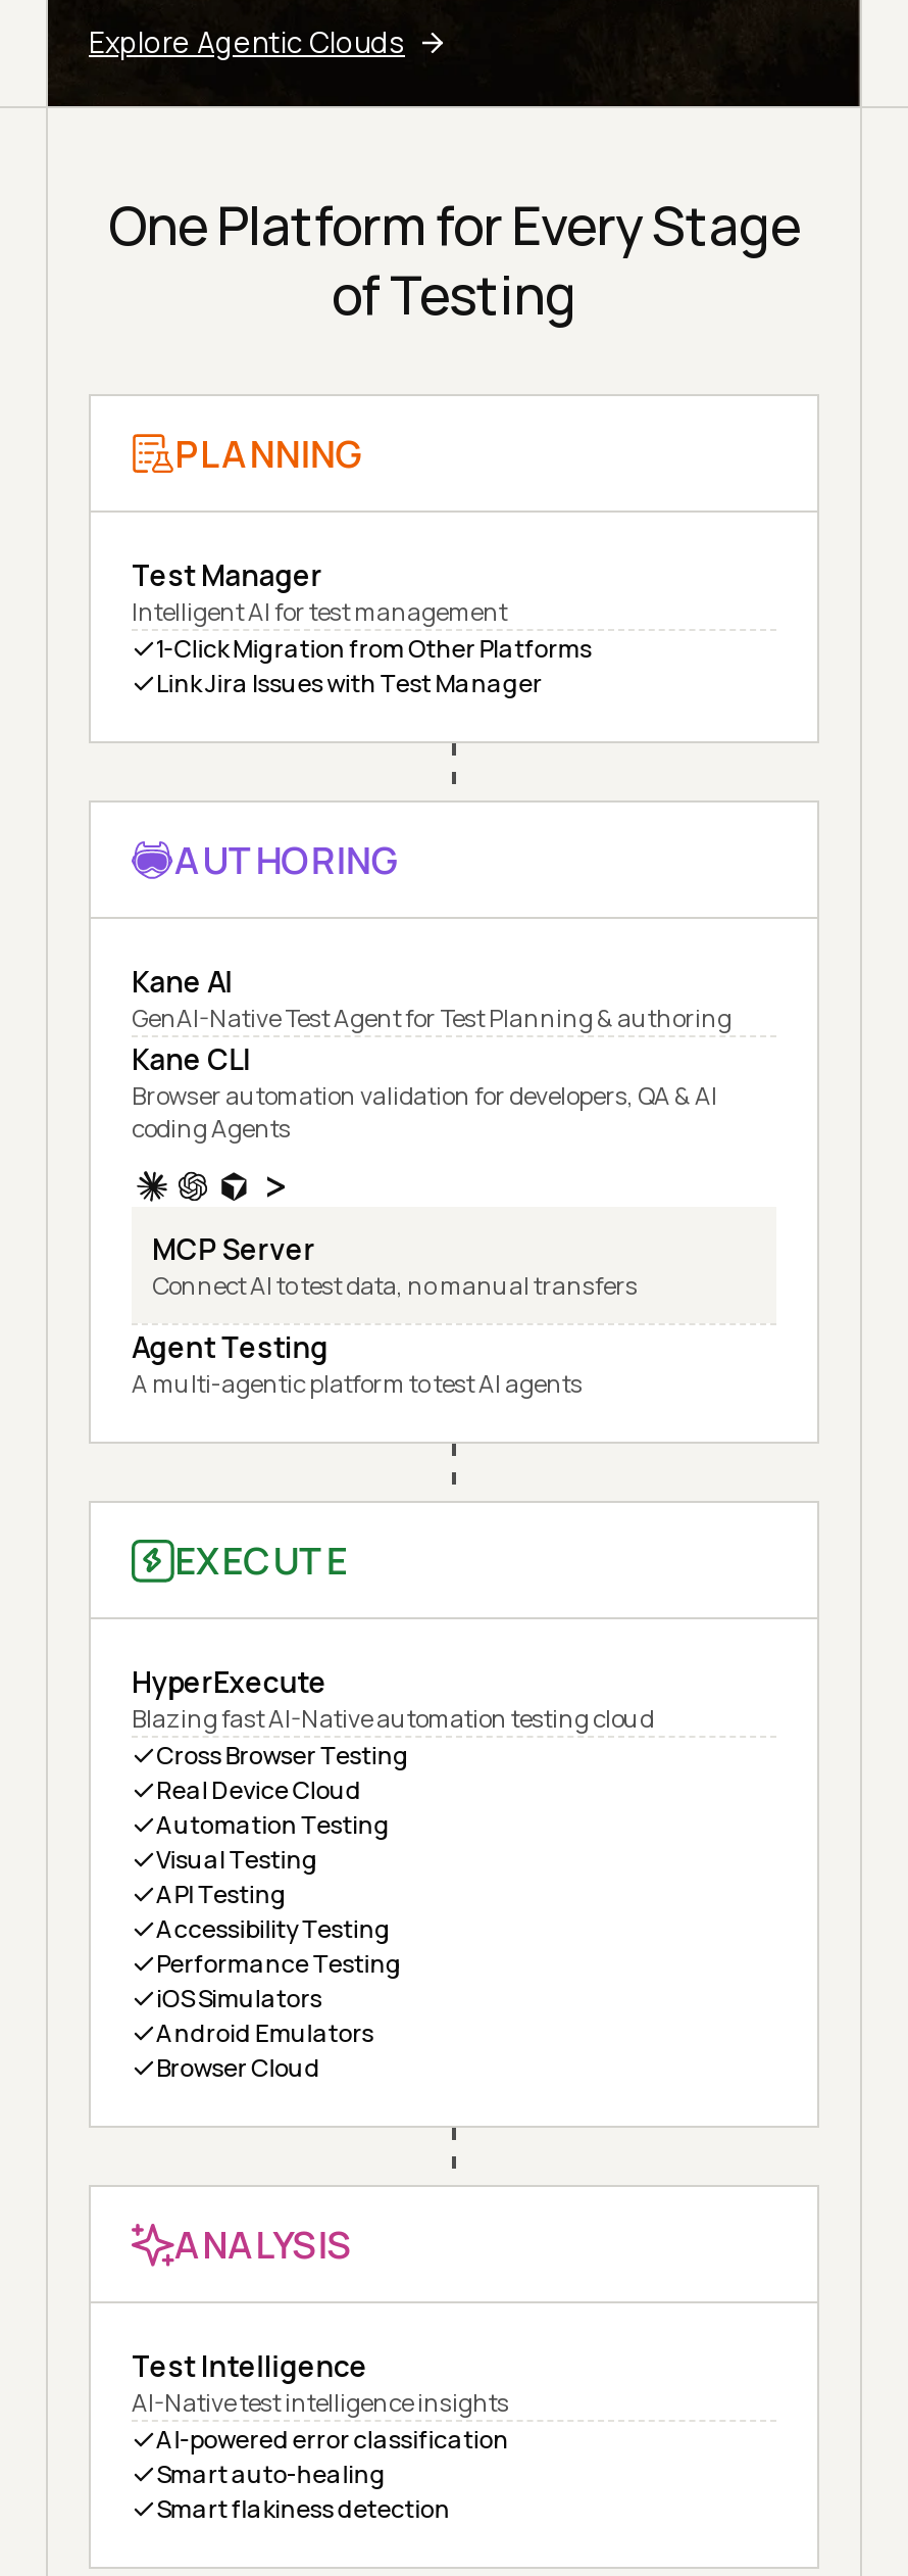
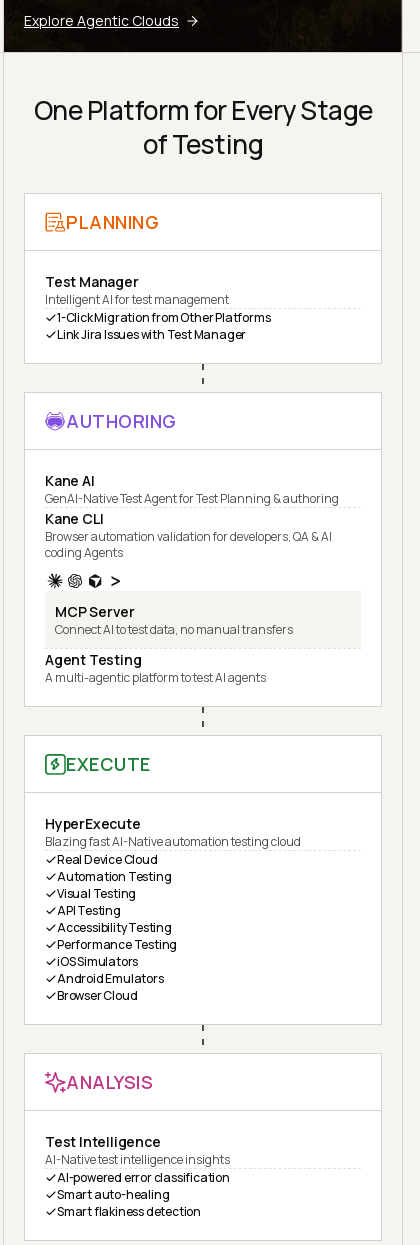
- Cross Browser Testing
